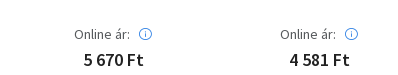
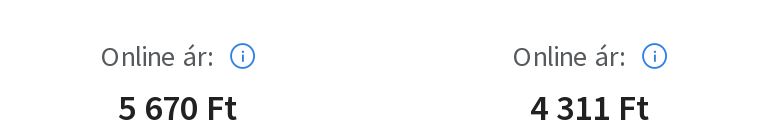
- 4 581 Ft
+ 4 311 Ft
